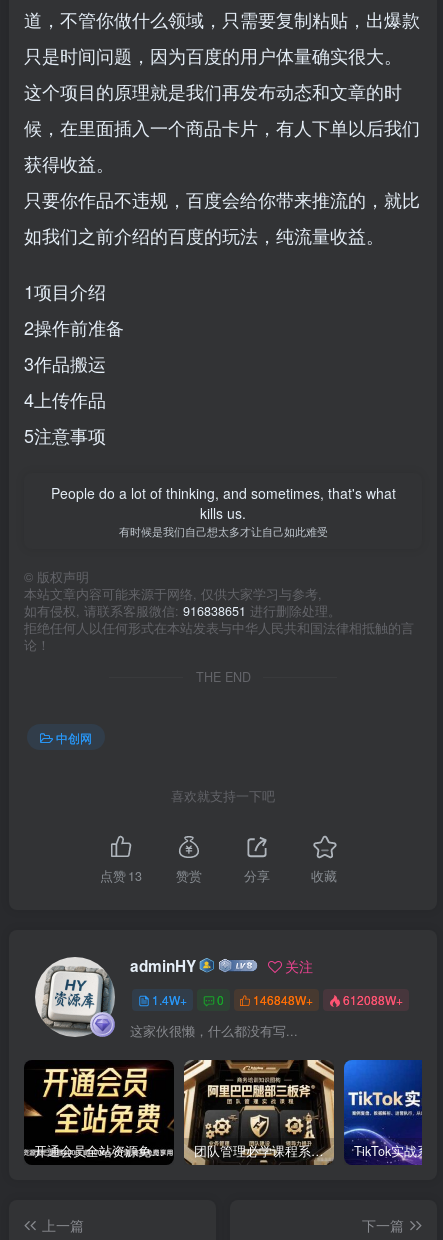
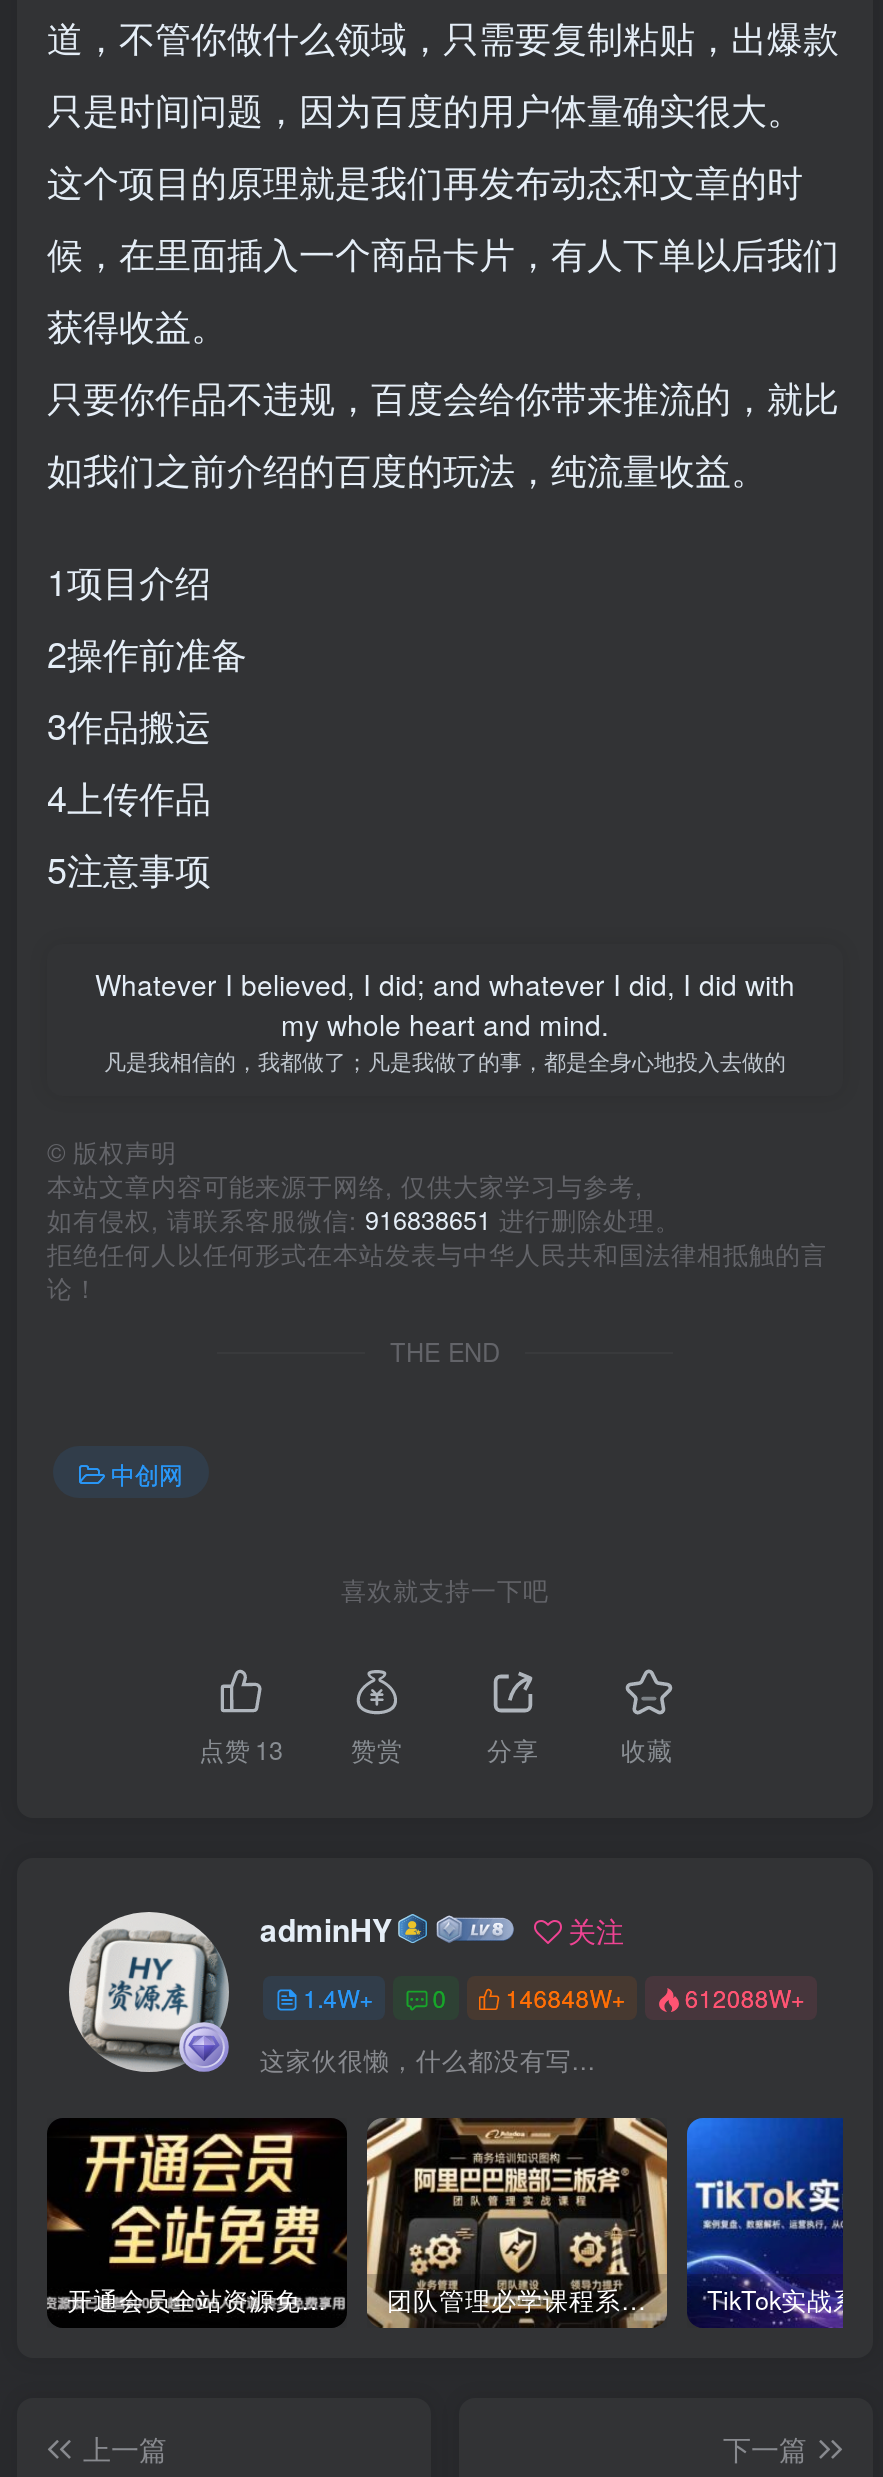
- People do a lot of thinking, and sometimes, that's what
- kills us.
- 有时候是我们自己想太多才让自己如此难受
+ Whatever I believed, I did; and whatever I did, I did with
+ my whole heart and mind.
+ 凡是我相信的，我都做了；凡是我做了的事，都是全身心地投入去做的
